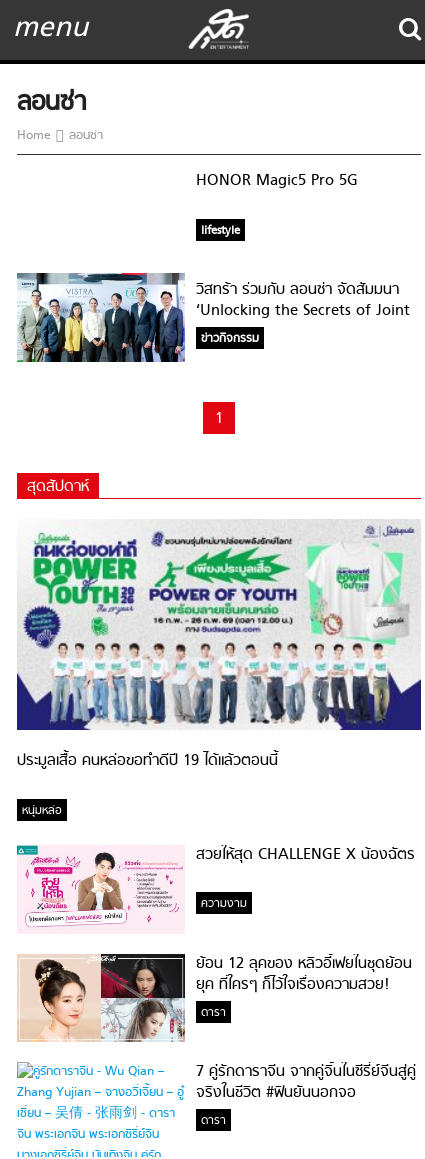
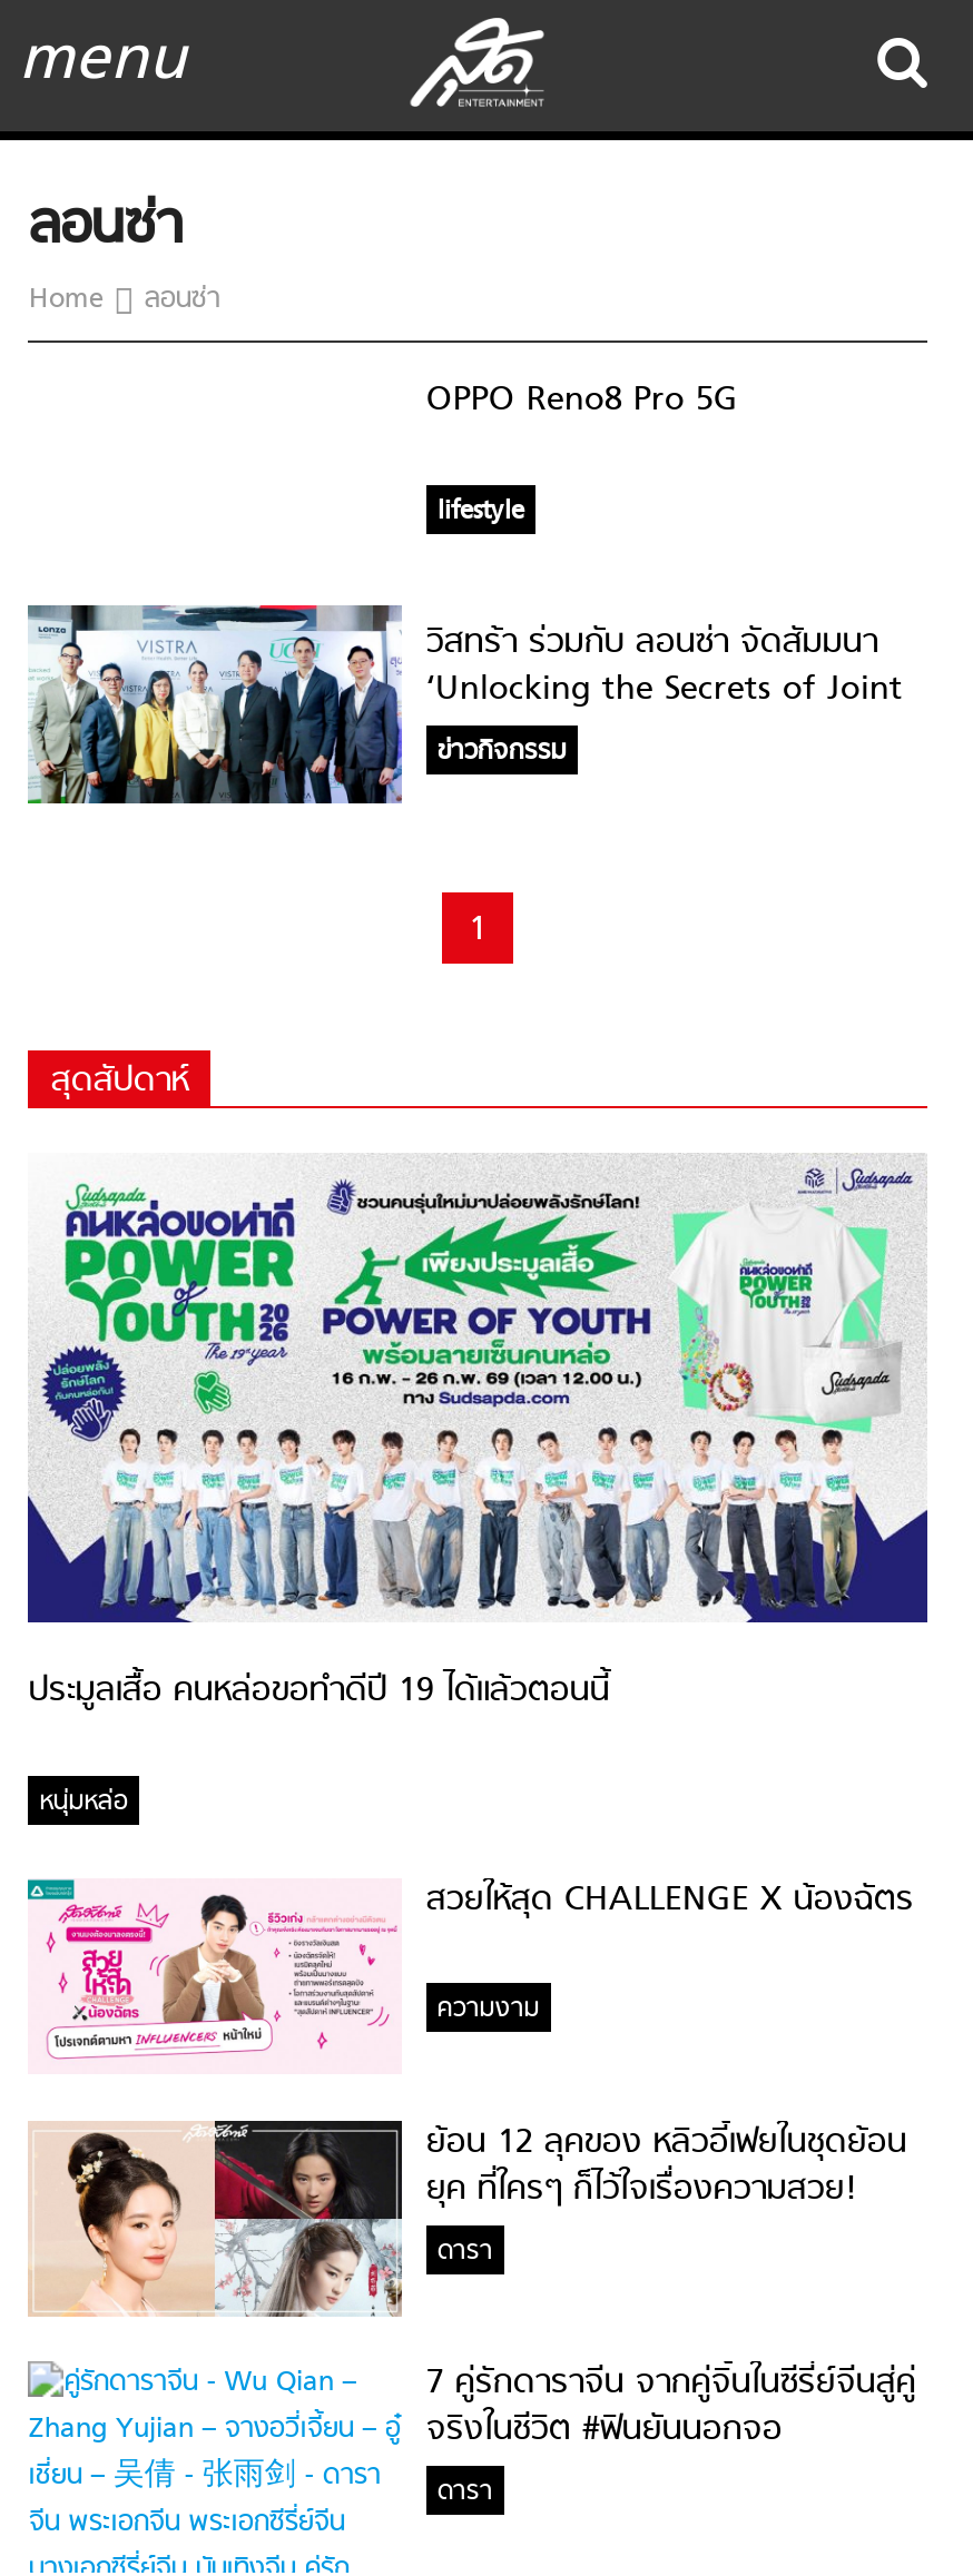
- HONOR Magic5 Pro 5G
+ OPPO Reno8 Pro 5G
